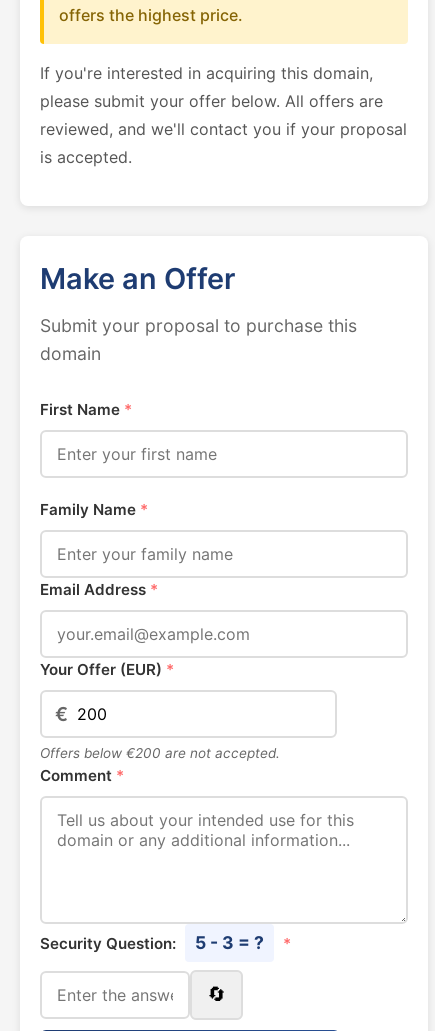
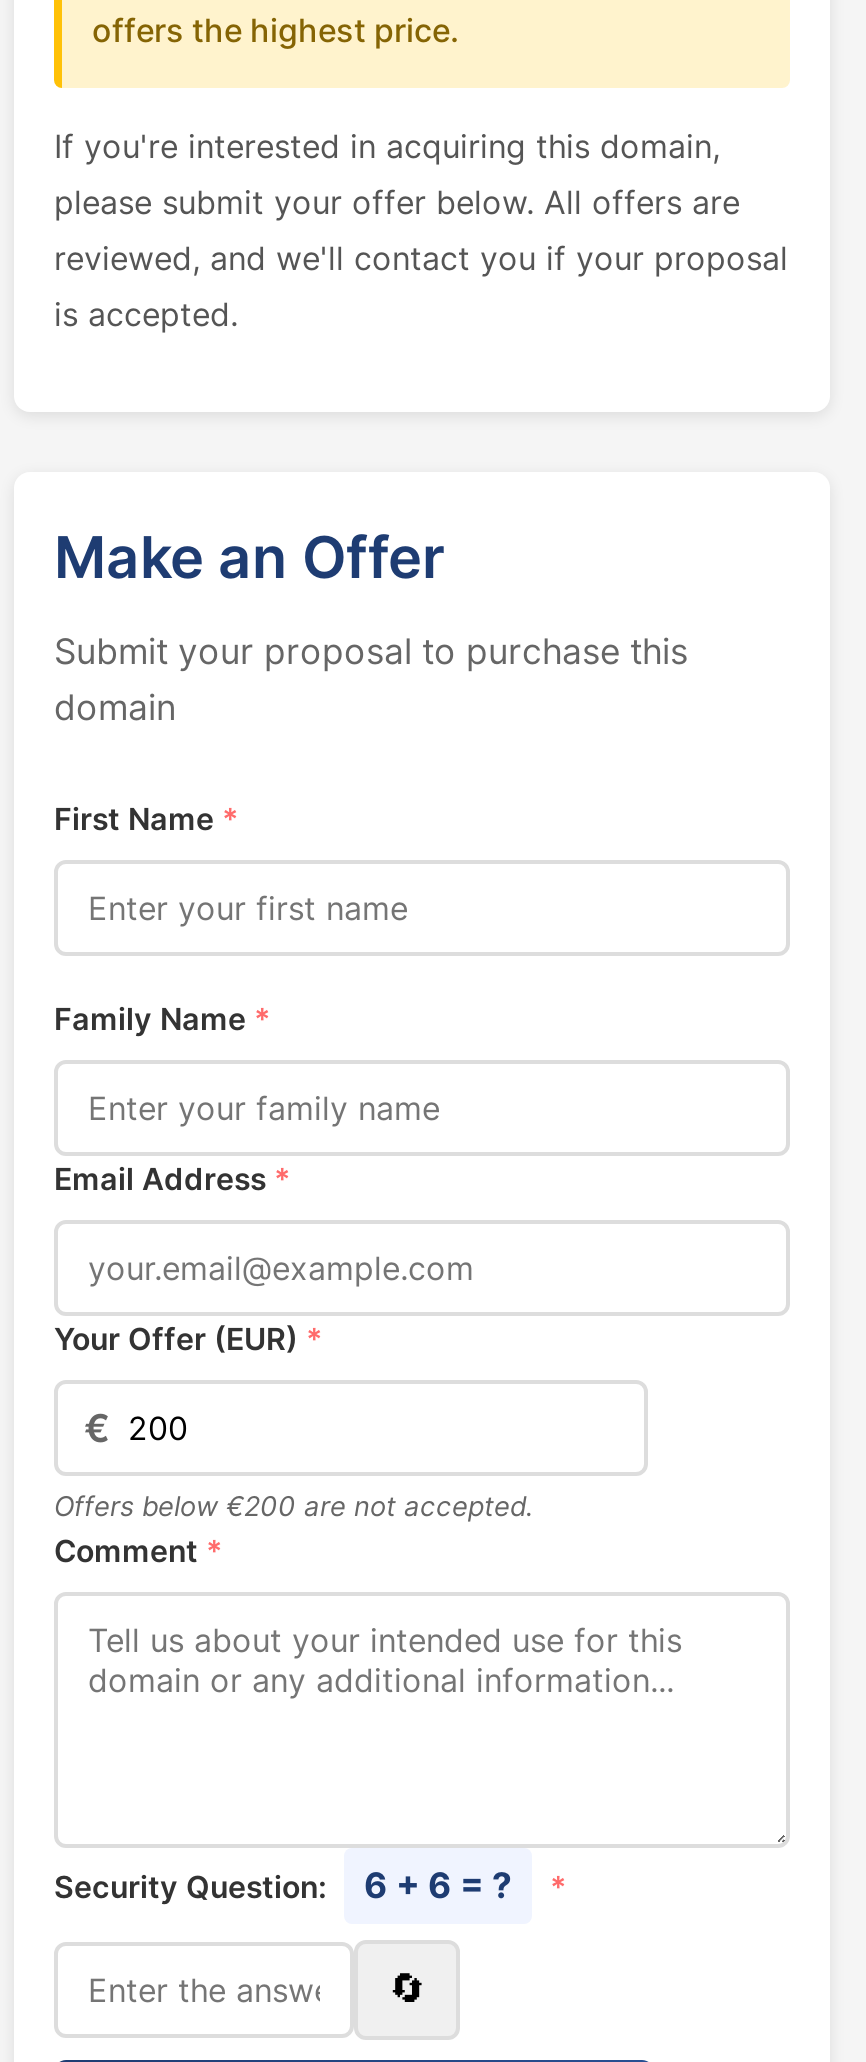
- 5 - 3 = ?
+ 6 + 6 = ?
